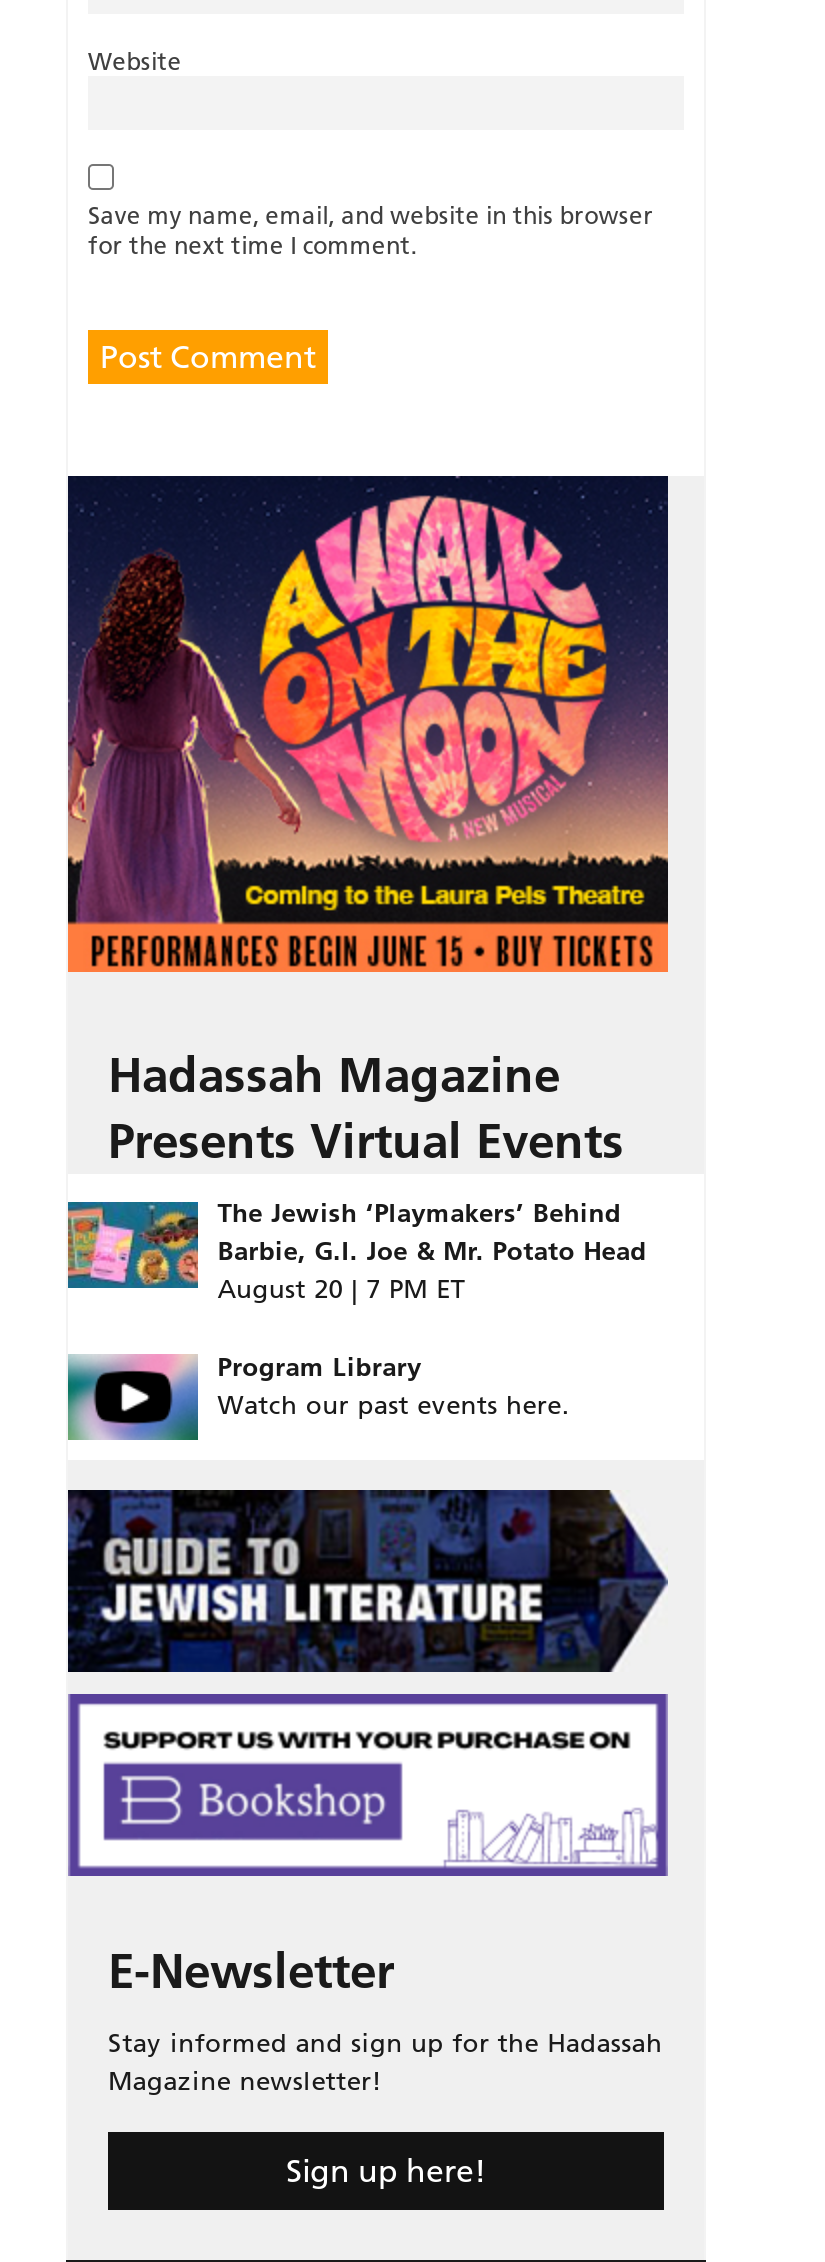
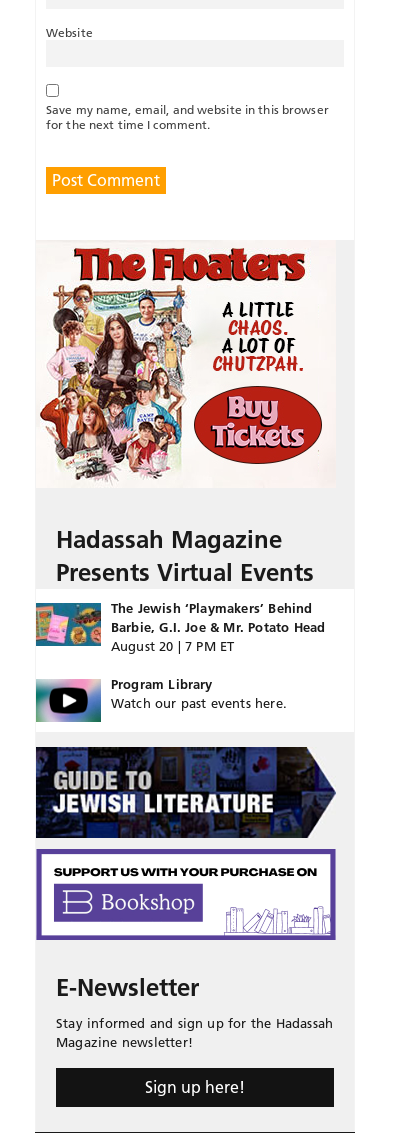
- [image]
+ [image]
